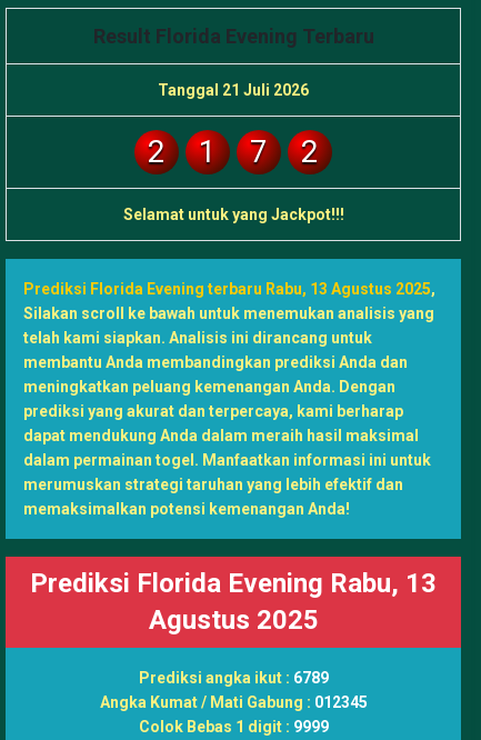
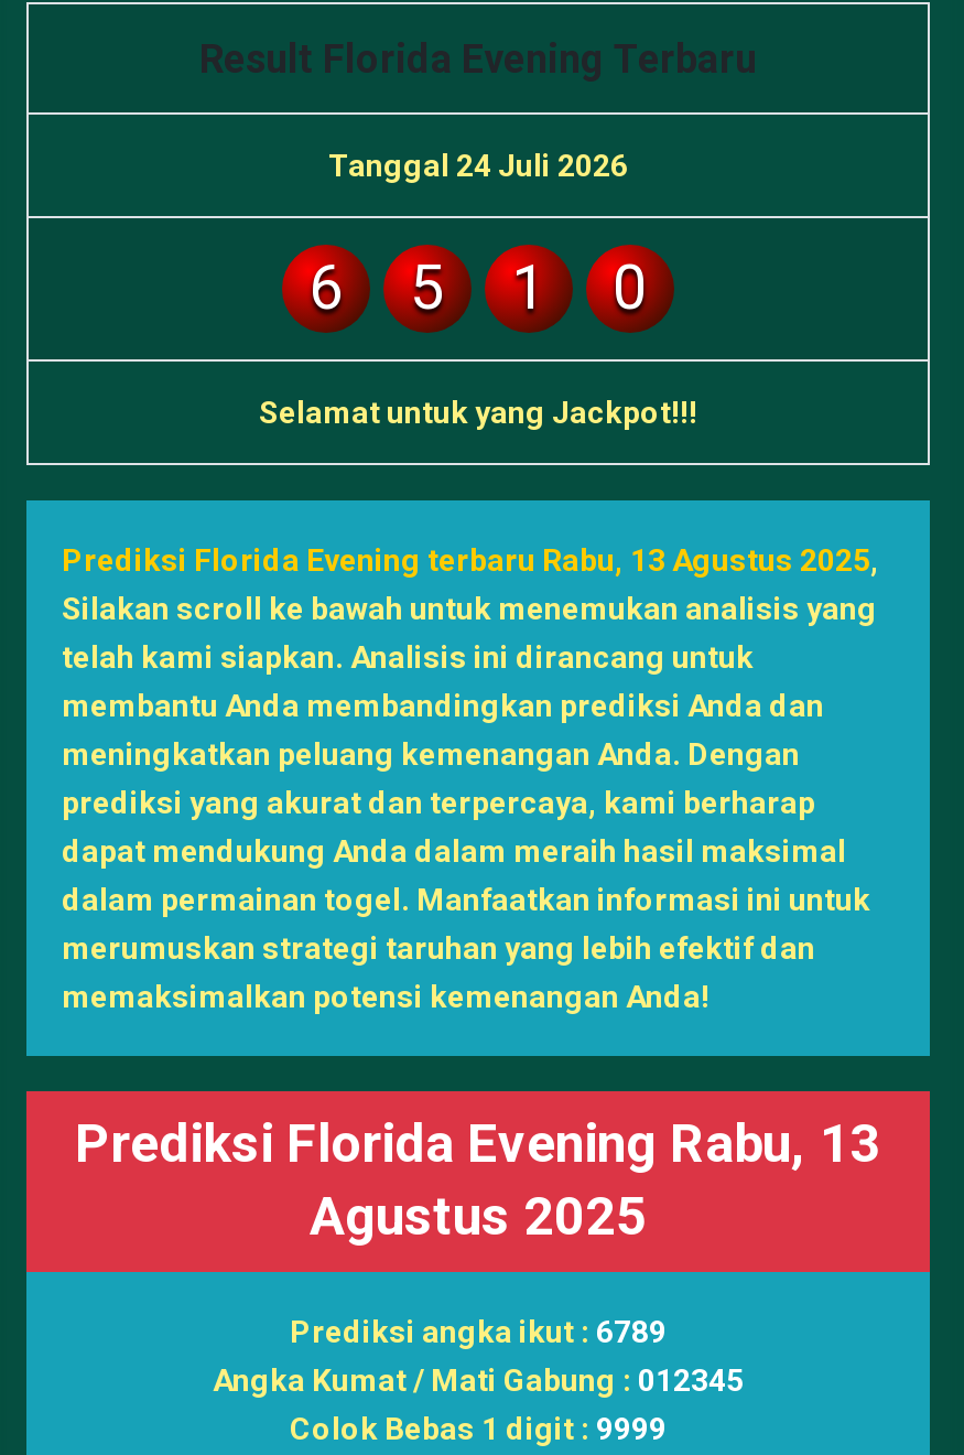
- Tanggal 21 Juli 2026
+ Tanggal 24 Juli 2026

- 2
+ 6
+ 5

- 7
- 2
+ 0
